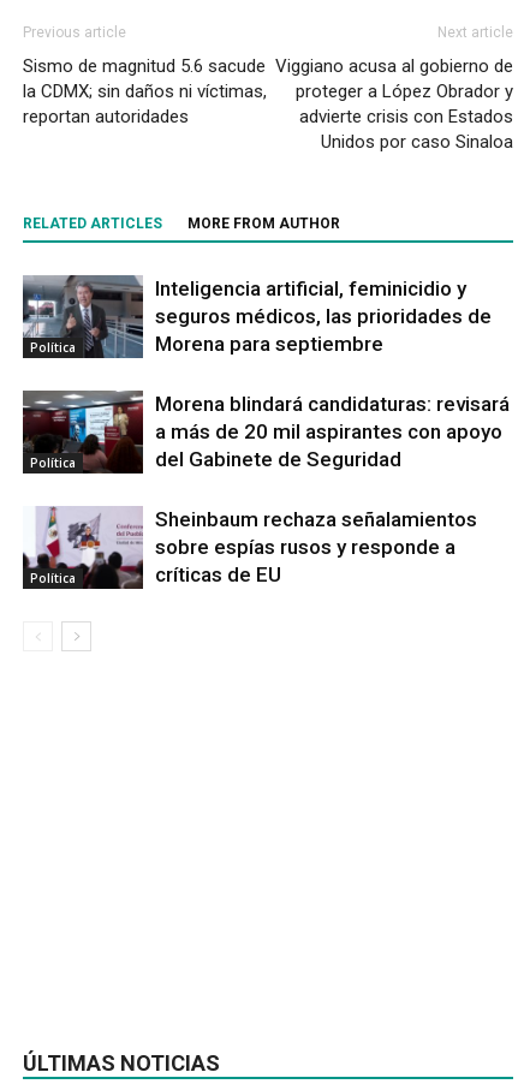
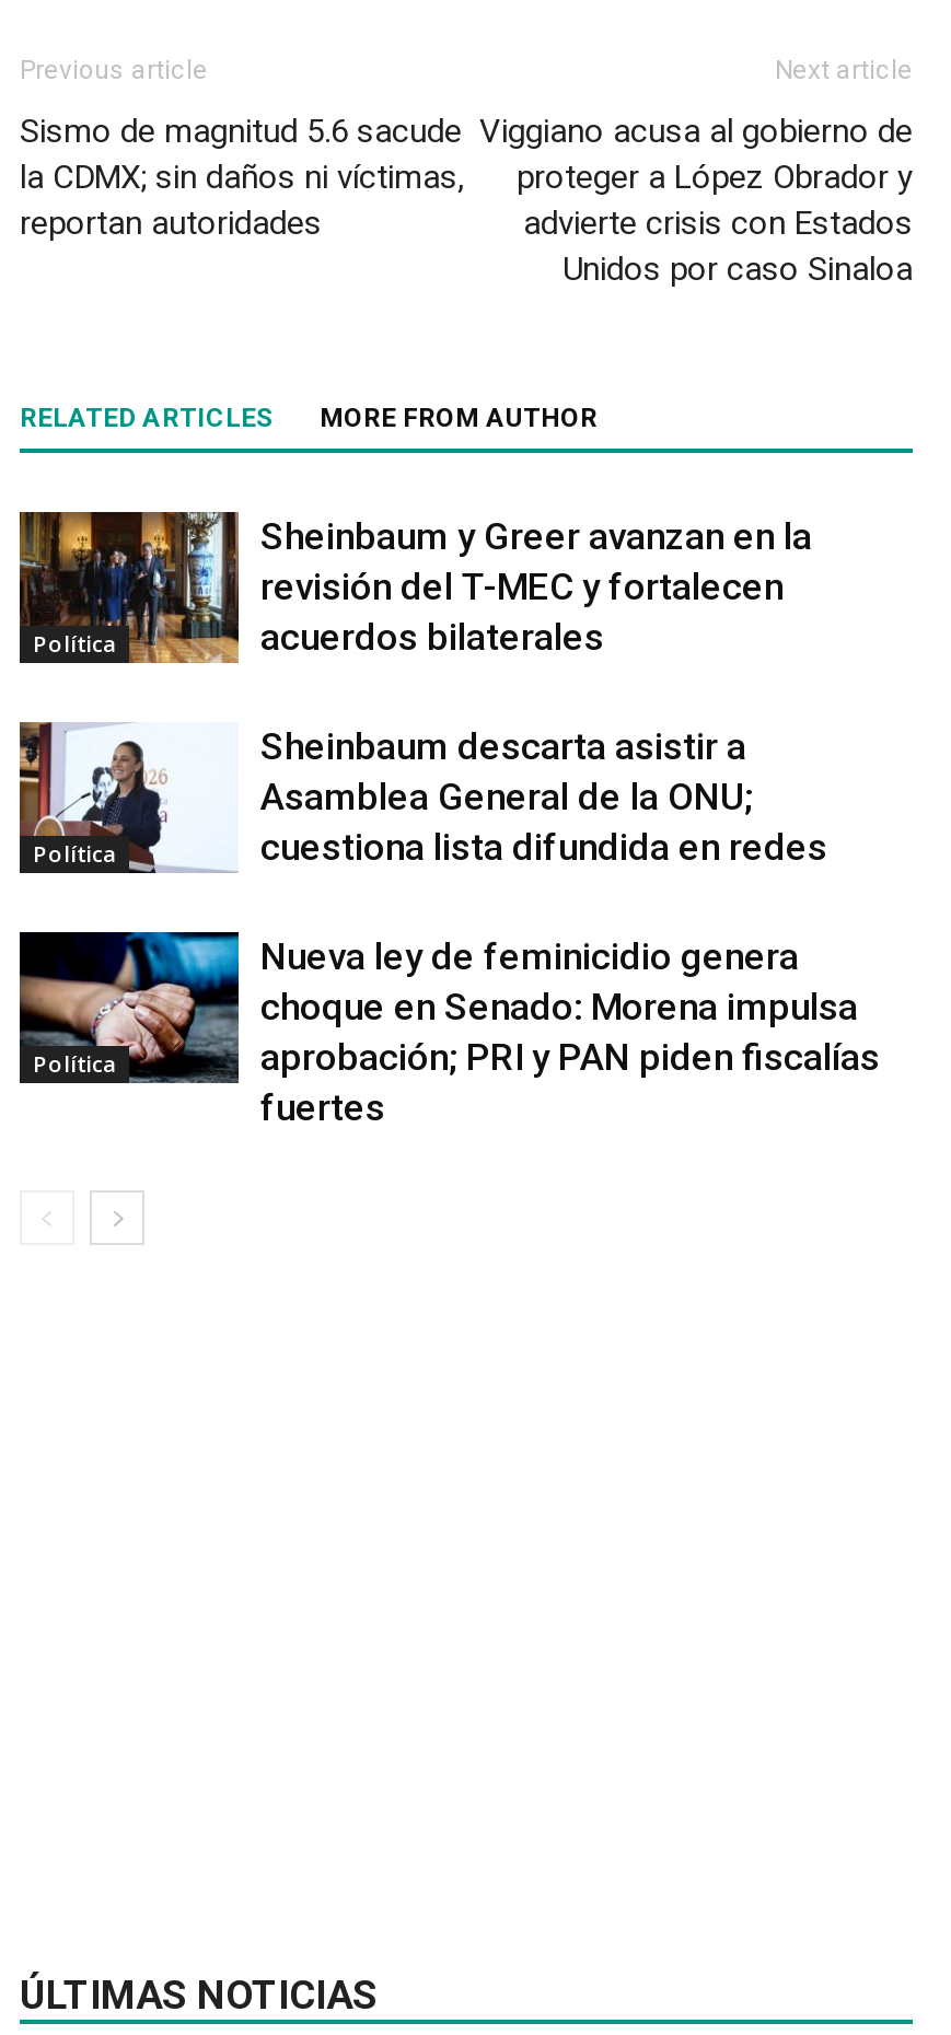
- [image]
- Inteligencia artificial, feminicidio y
- seguros médicos, las prioridades de
- Morena para septiembre
+ [image]
+ Sheinbaum y Greer avanzan en la
+ revisión del T-MEC y fortalecen
+ acuerdos bilaterales

- [image]
- Morena blindará candidaturas: revisará
- a más de 20 mil aspirantes con apoyo
- del Gabinete de Seguridad
+ [image]
+ Sheinbaum descarta asistir a
+ Asamblea General de la ONU;
+ cuestiona lista difundida en redes

- [image]
- Sheinbaum rechaza señalamientos
- sobre espías rusos y responde a
- críticas de EU
+ [image]
+ Nueva ley de feminicidio genera
+ choque en Senado: Morena impulsa
+ aprobación; PRI y PAN piden fiscalías
+ fuertes
